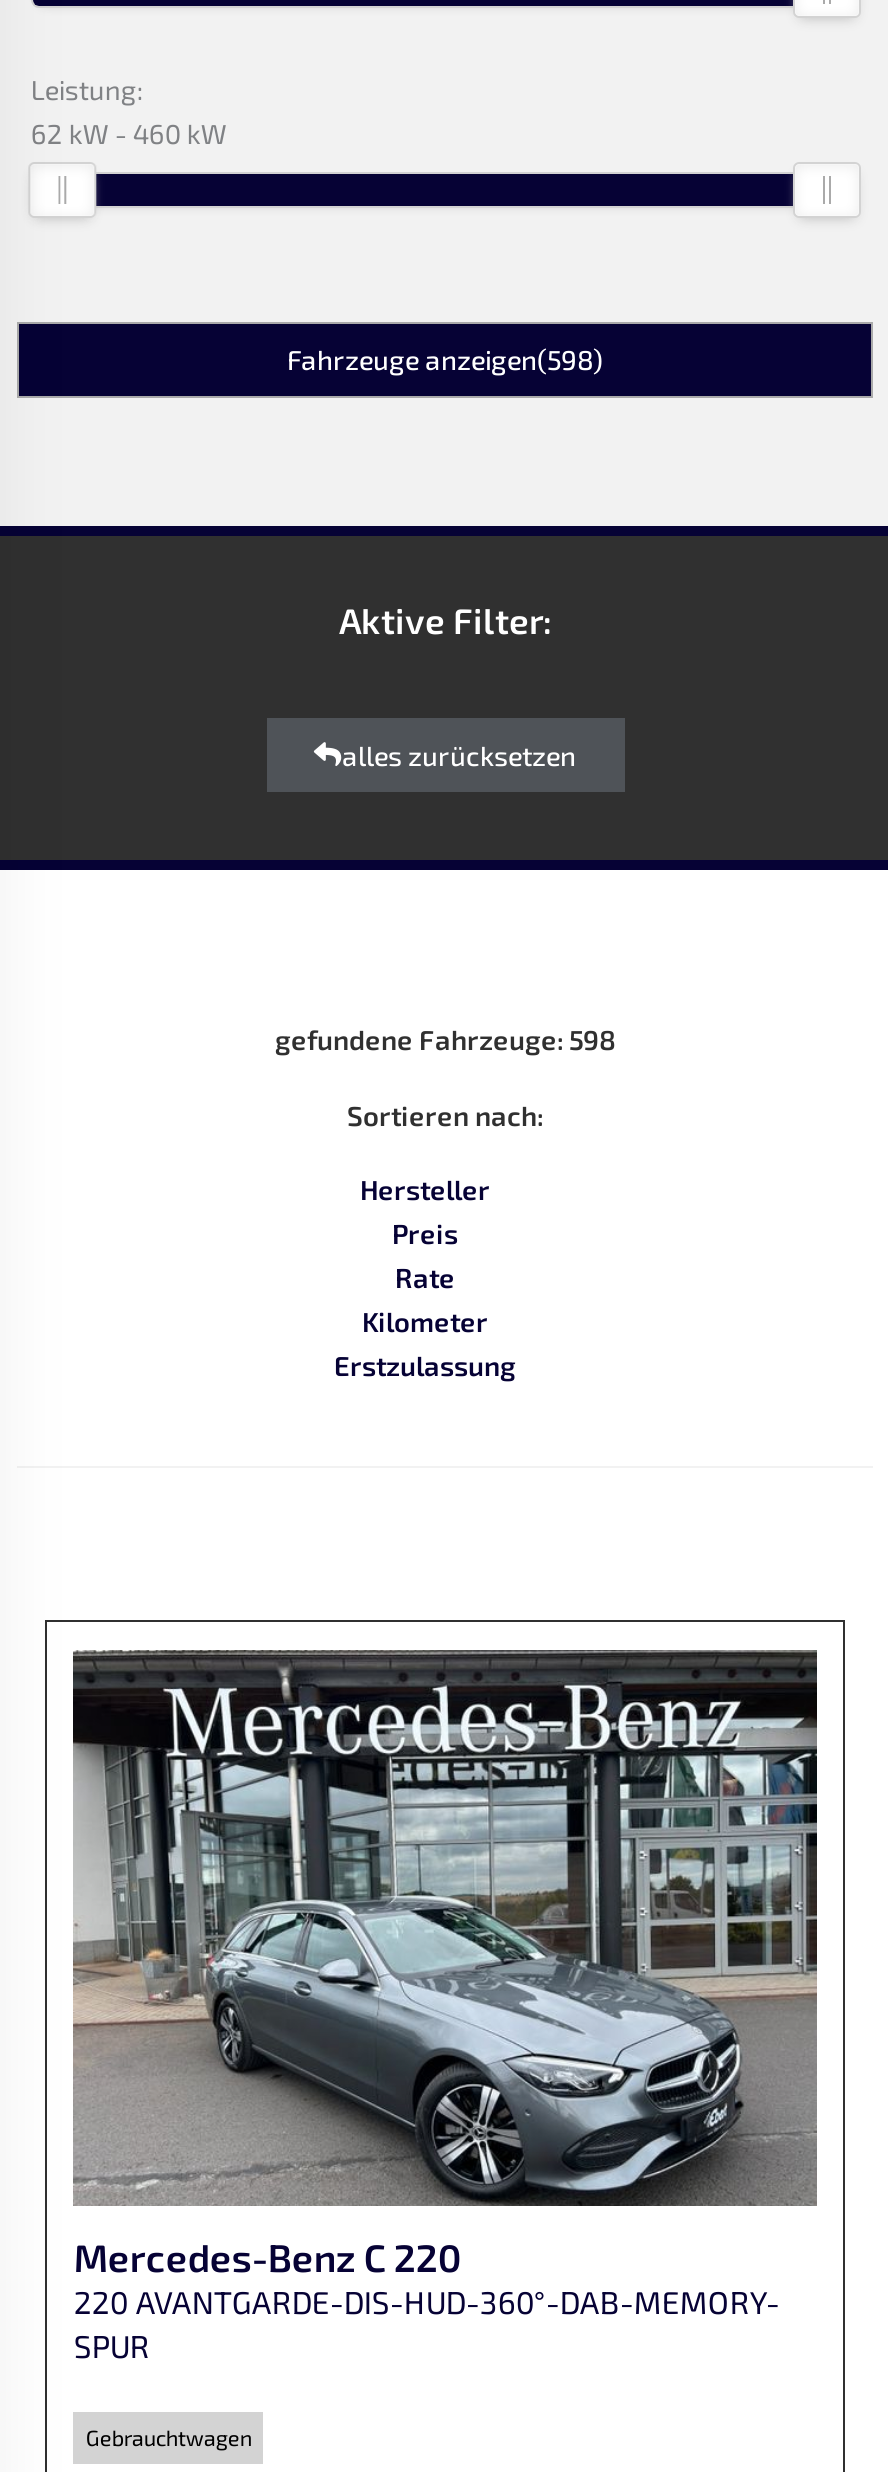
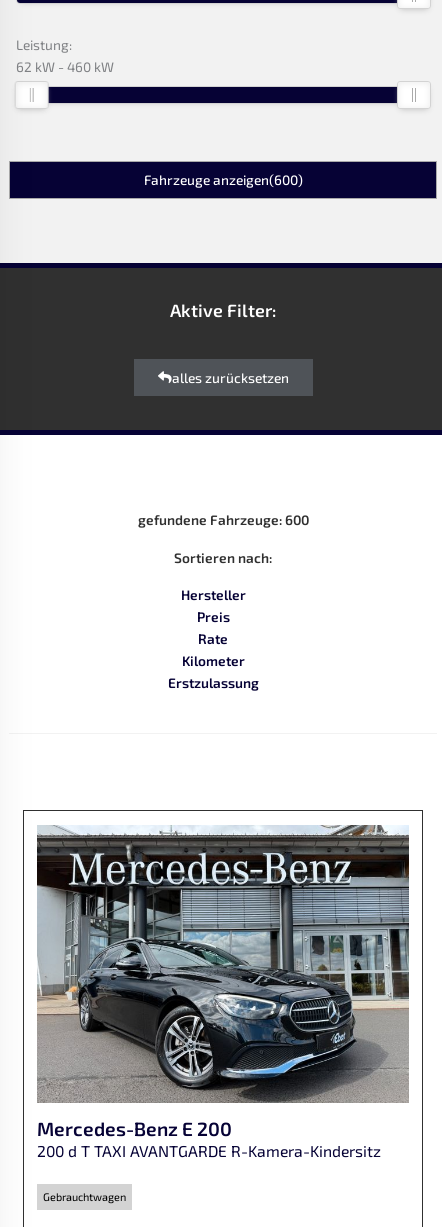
- Fahrzeuge anzeigen(598)
+ Fahrzeuge anzeigen(600)

- gefundene Fahrzeuge: 598
+ gefundene Fahrzeuge: 600

- [image]
- Mercedes-Benz C 220
- 220 AVANTGARDE-DIS-HUD-360°-DAB-MEMORY-
- SPUR
+ [image]
+ Mercedes-Benz E 200
+ 200 d T TAXI AVANTGARDE R-Kamera-Kindersitz
